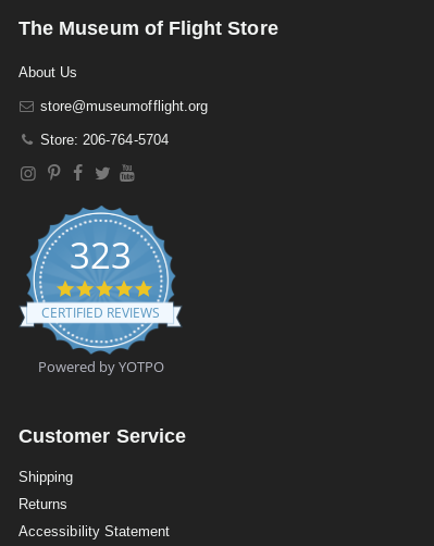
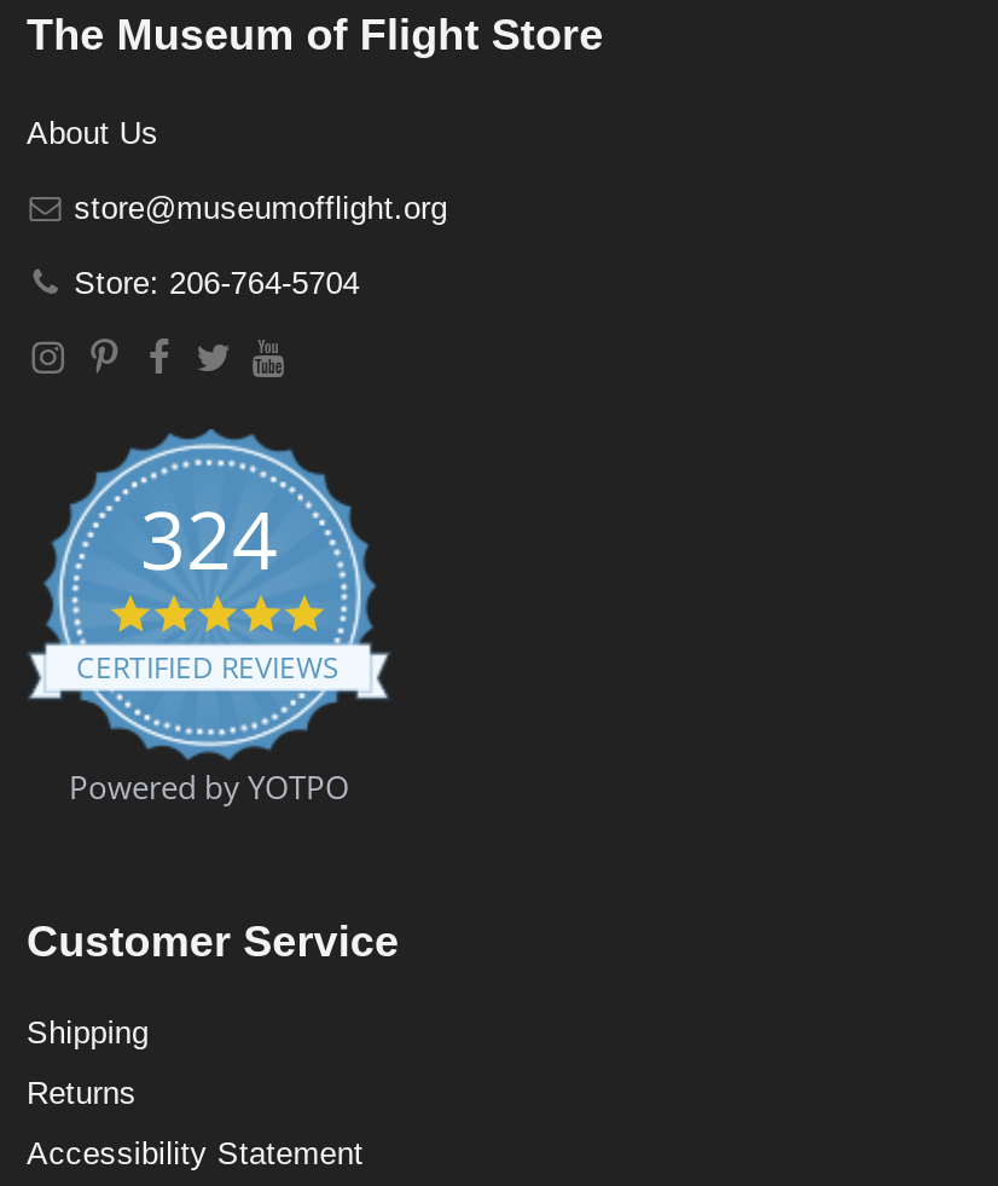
- 323
+ 324
